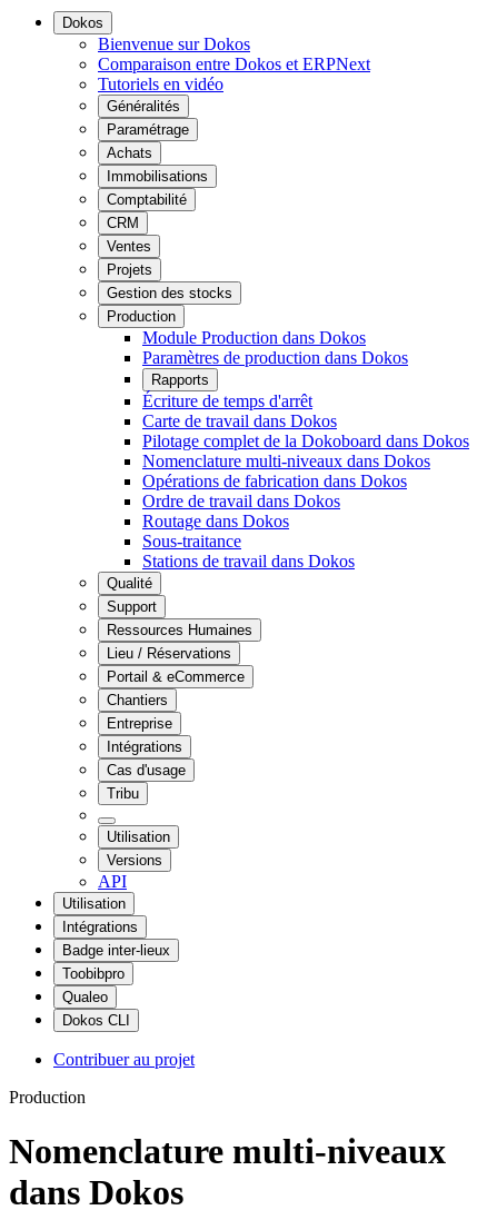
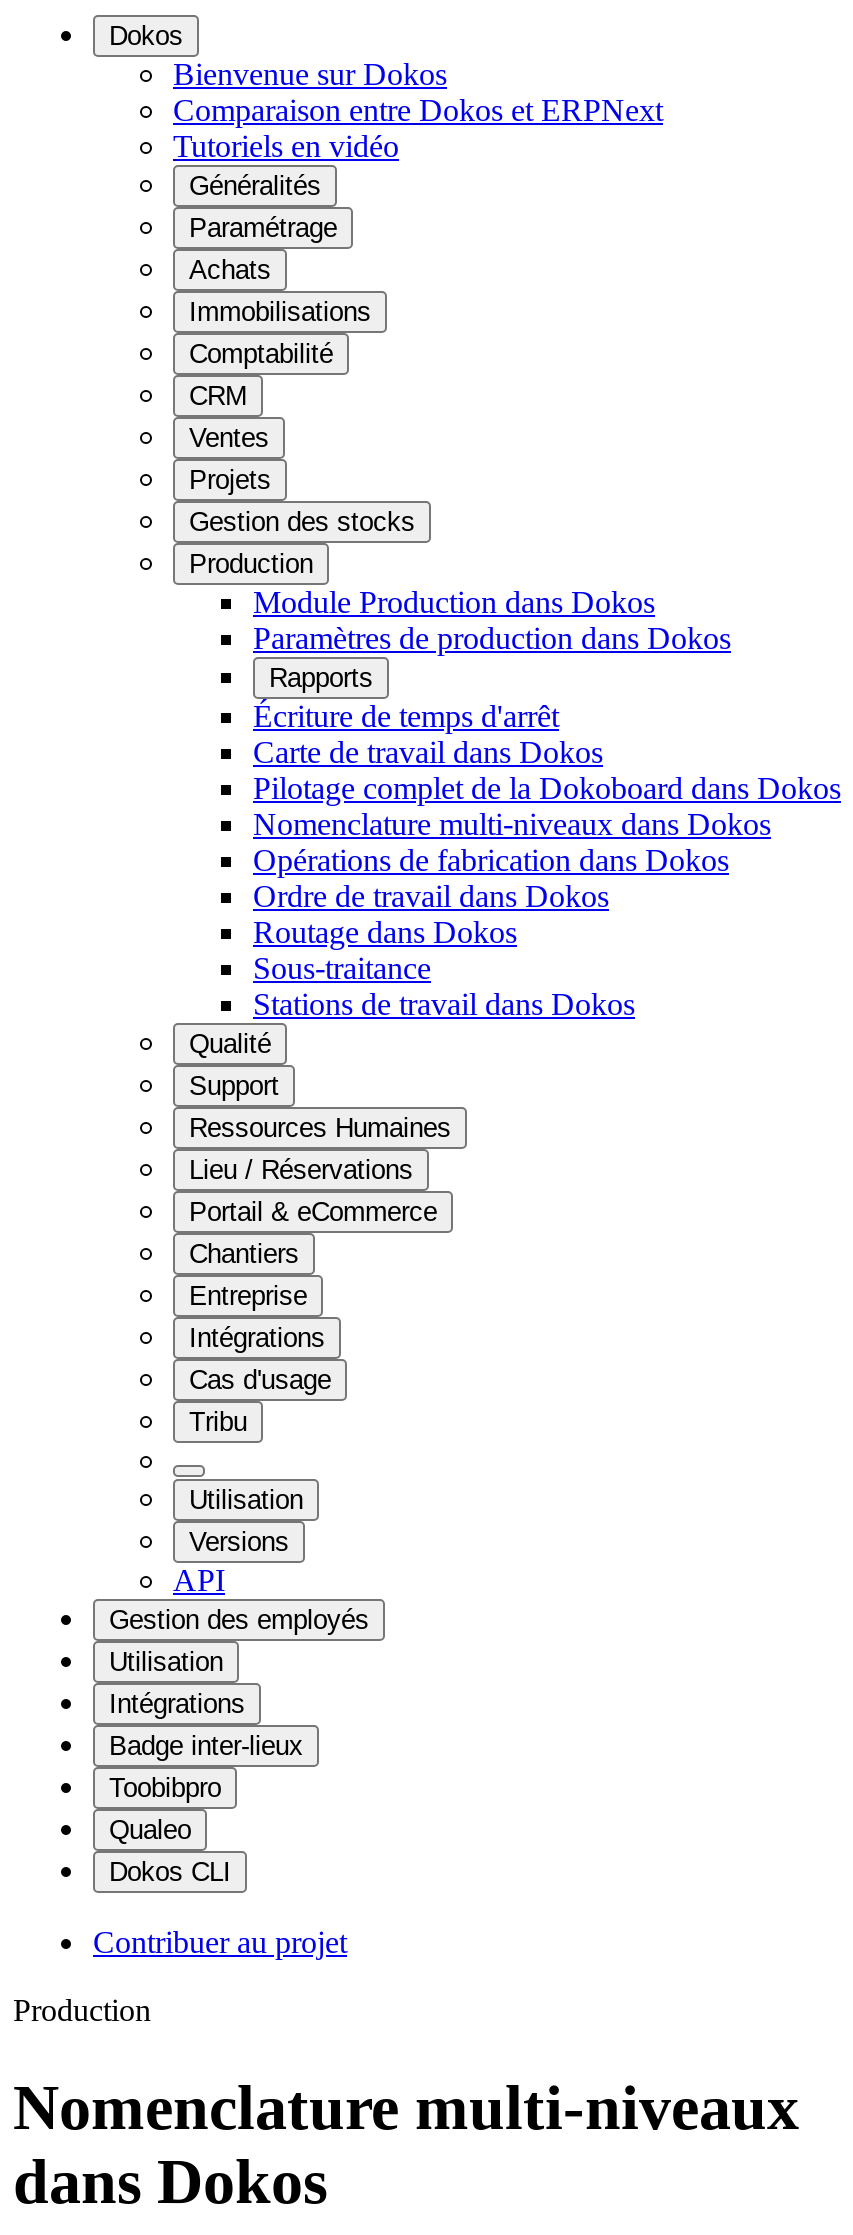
+ Gestion des employés
